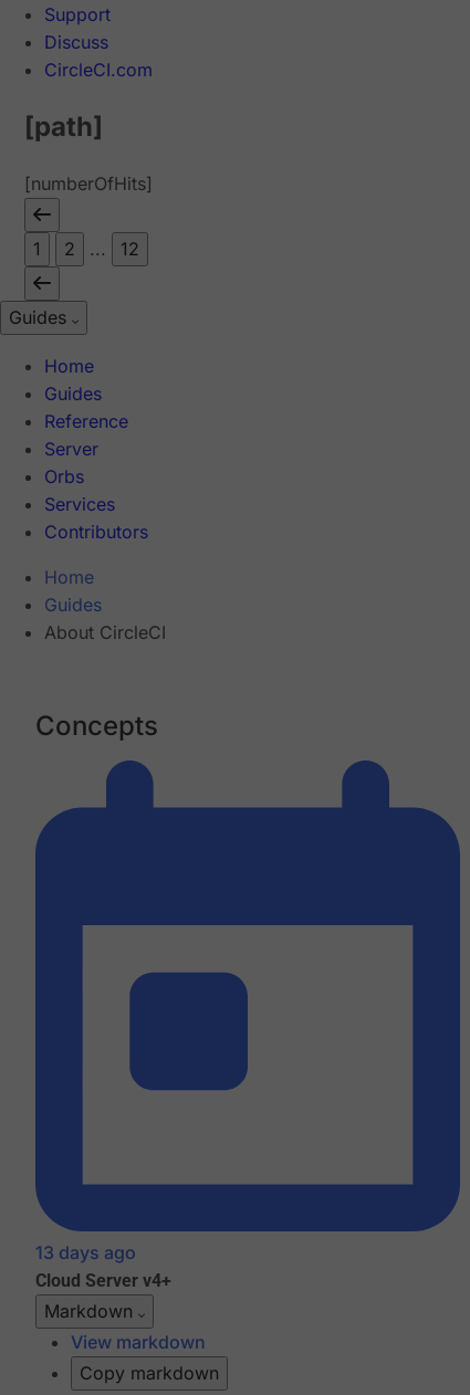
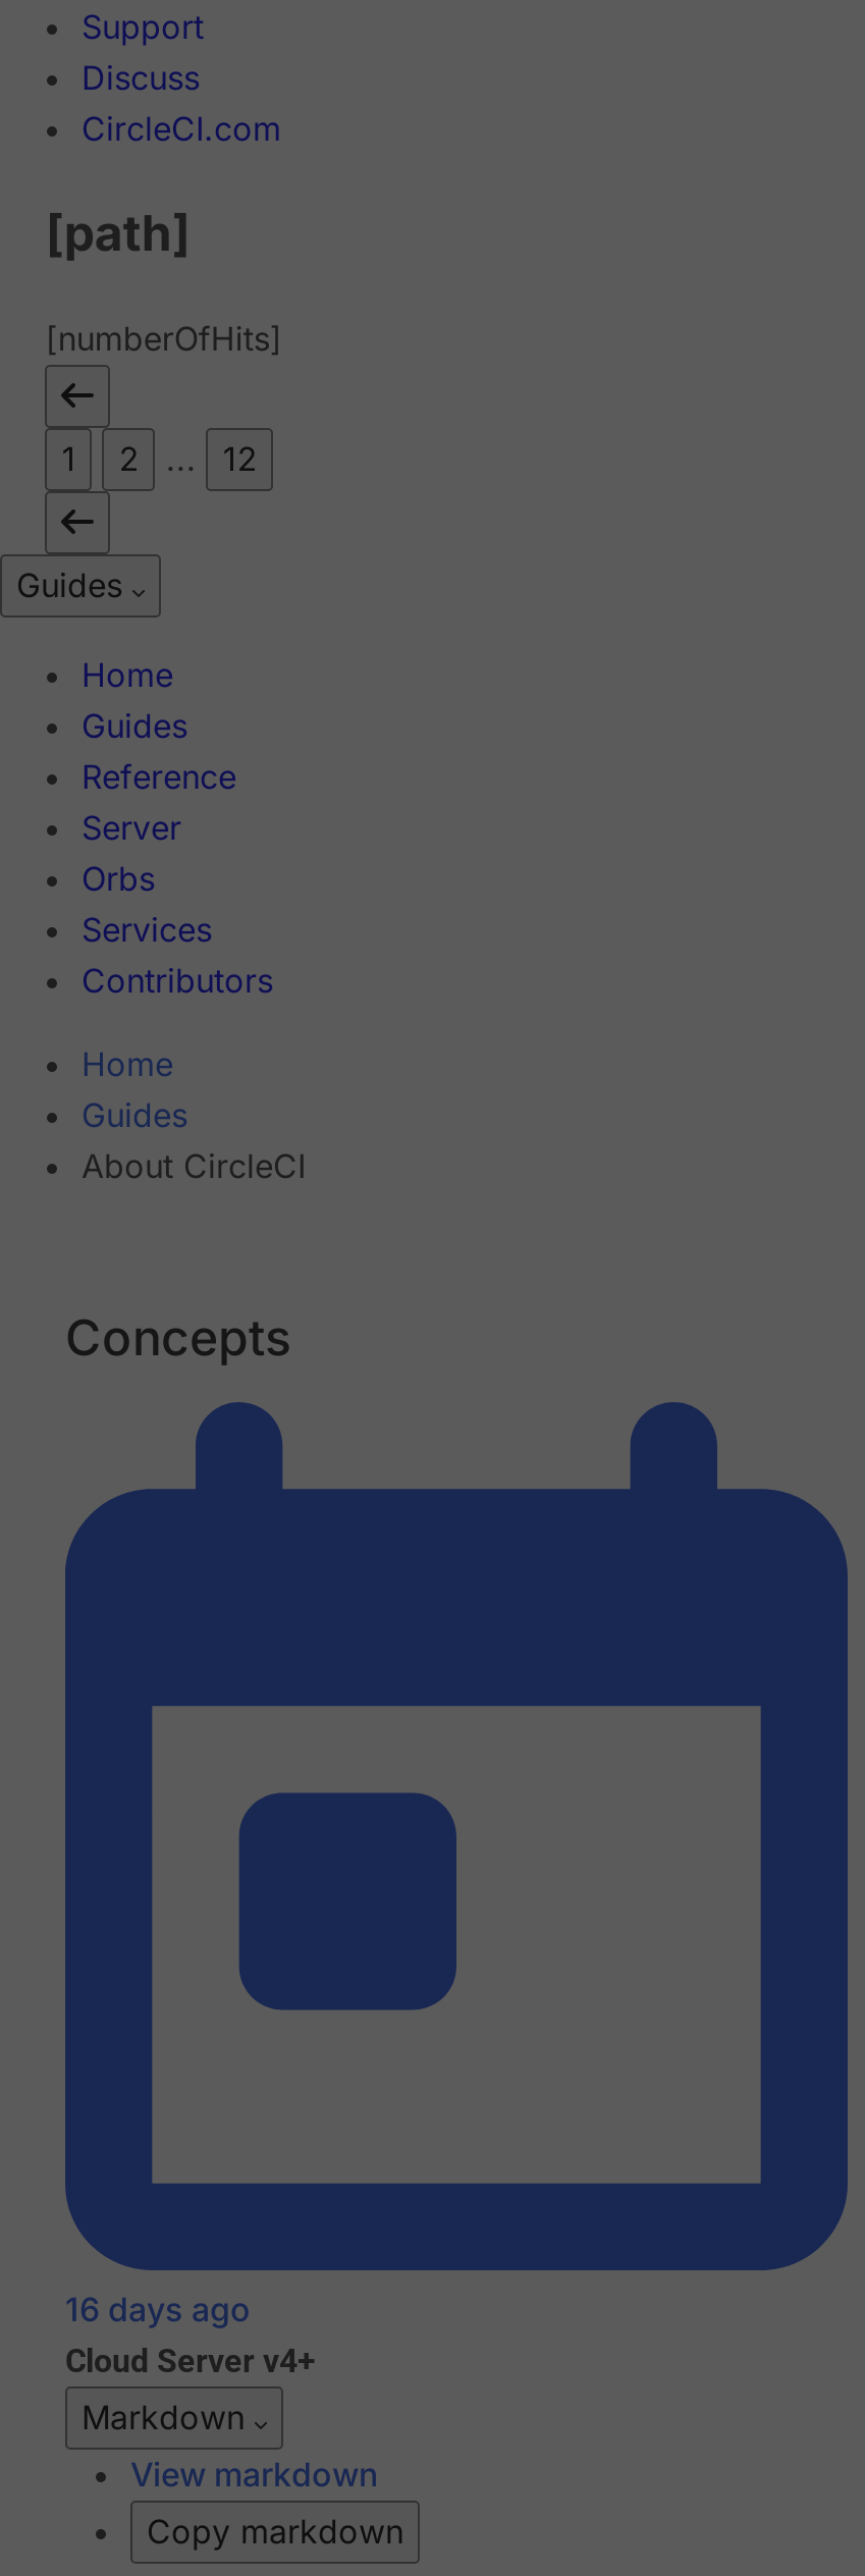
- 13 days ago
+ 16 days ago
